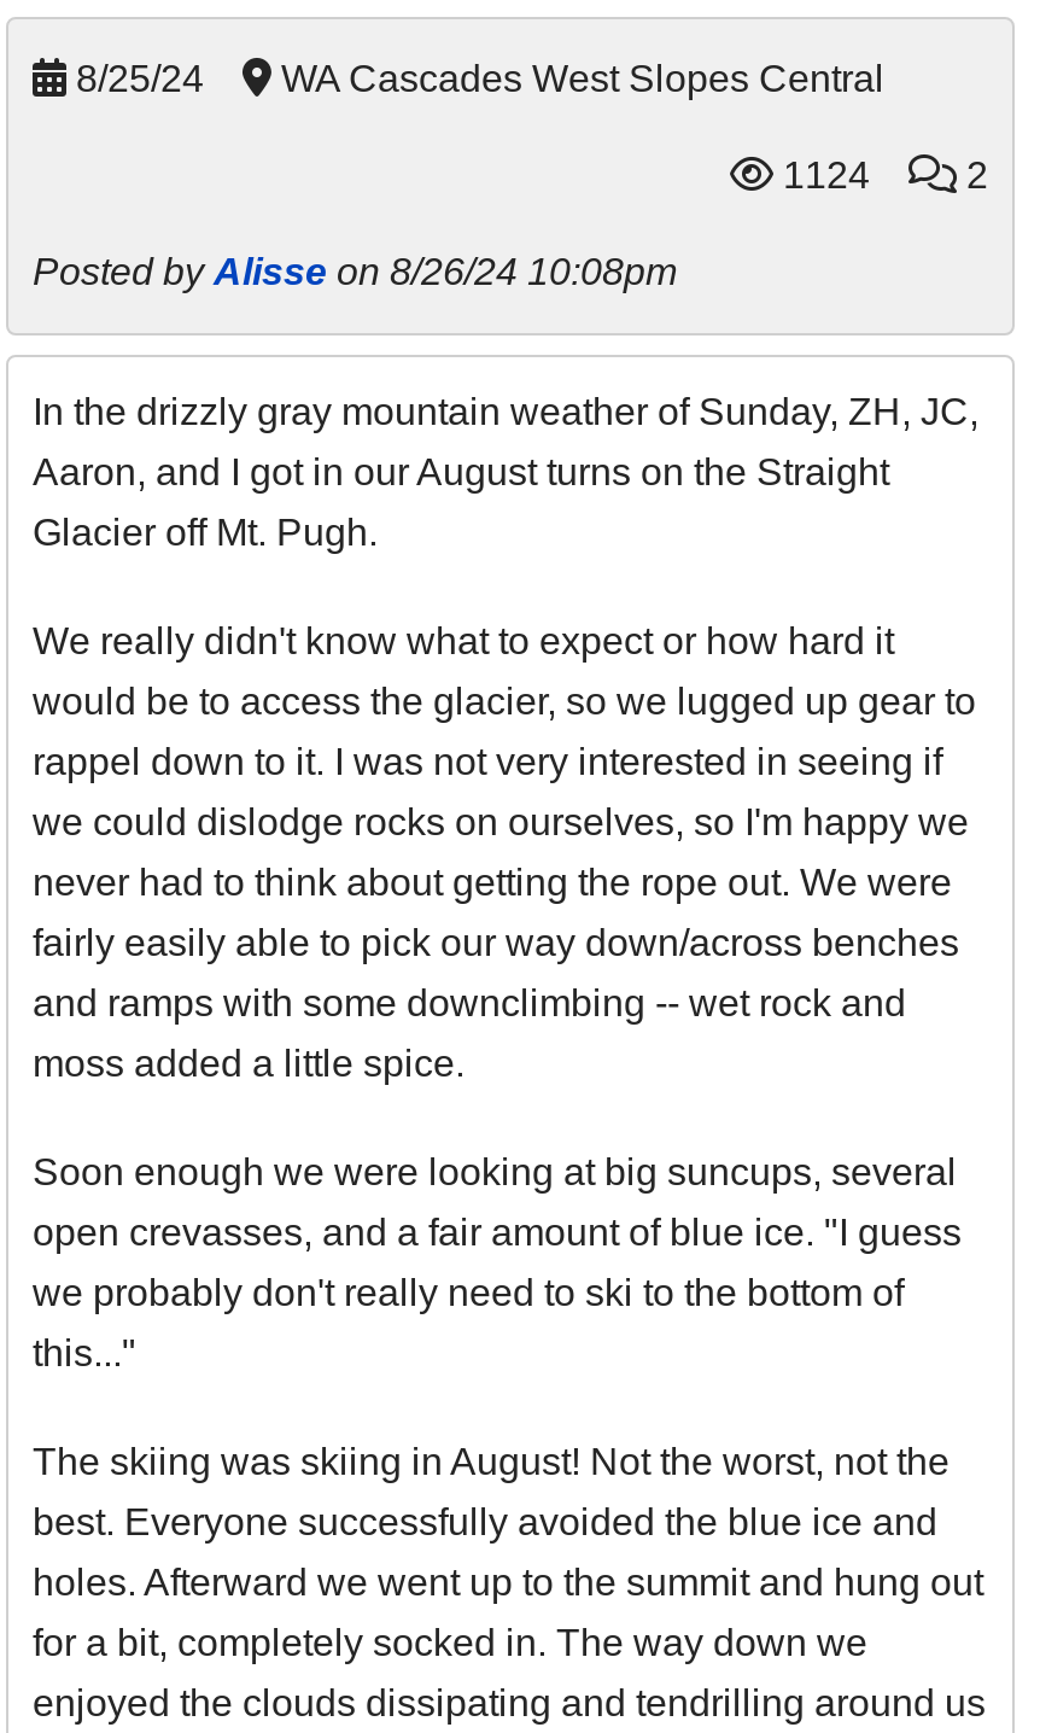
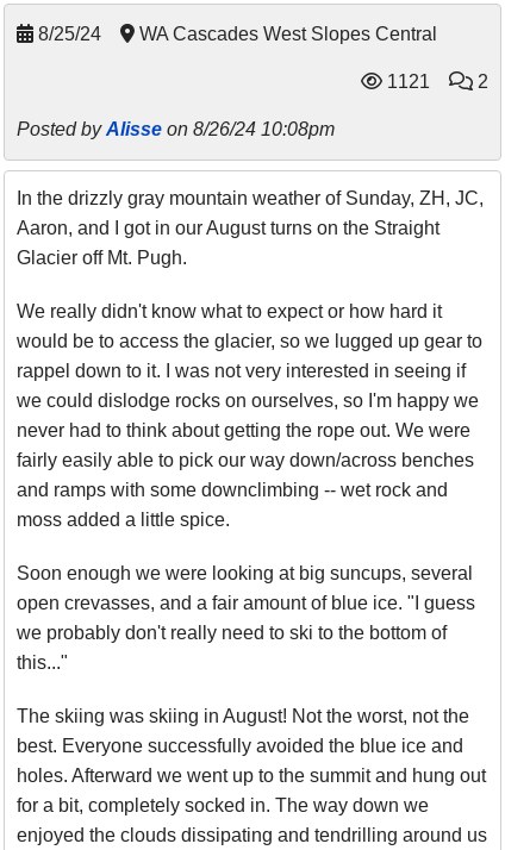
- 1124
+ 1121
